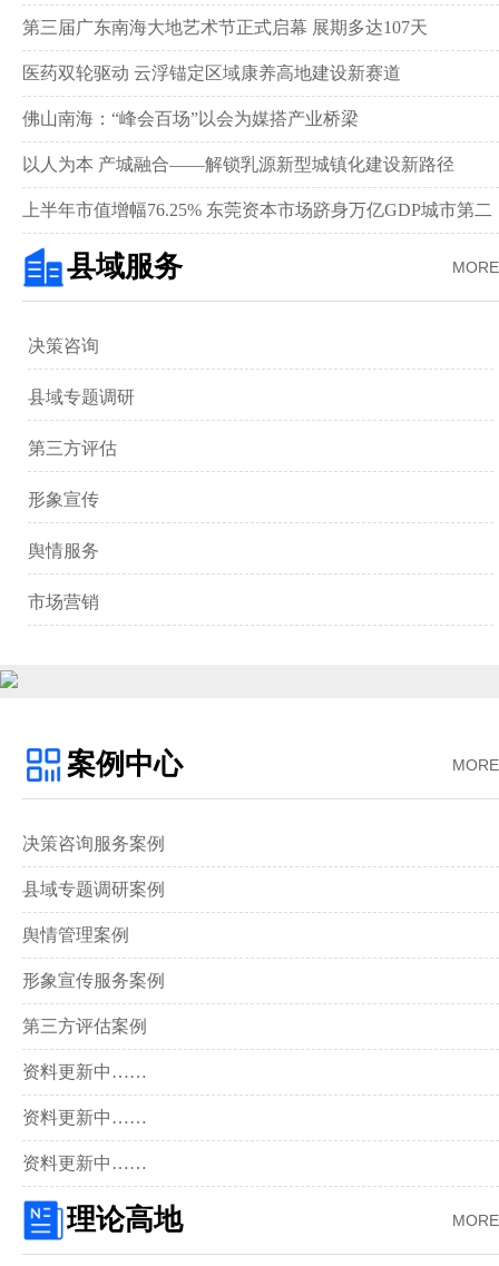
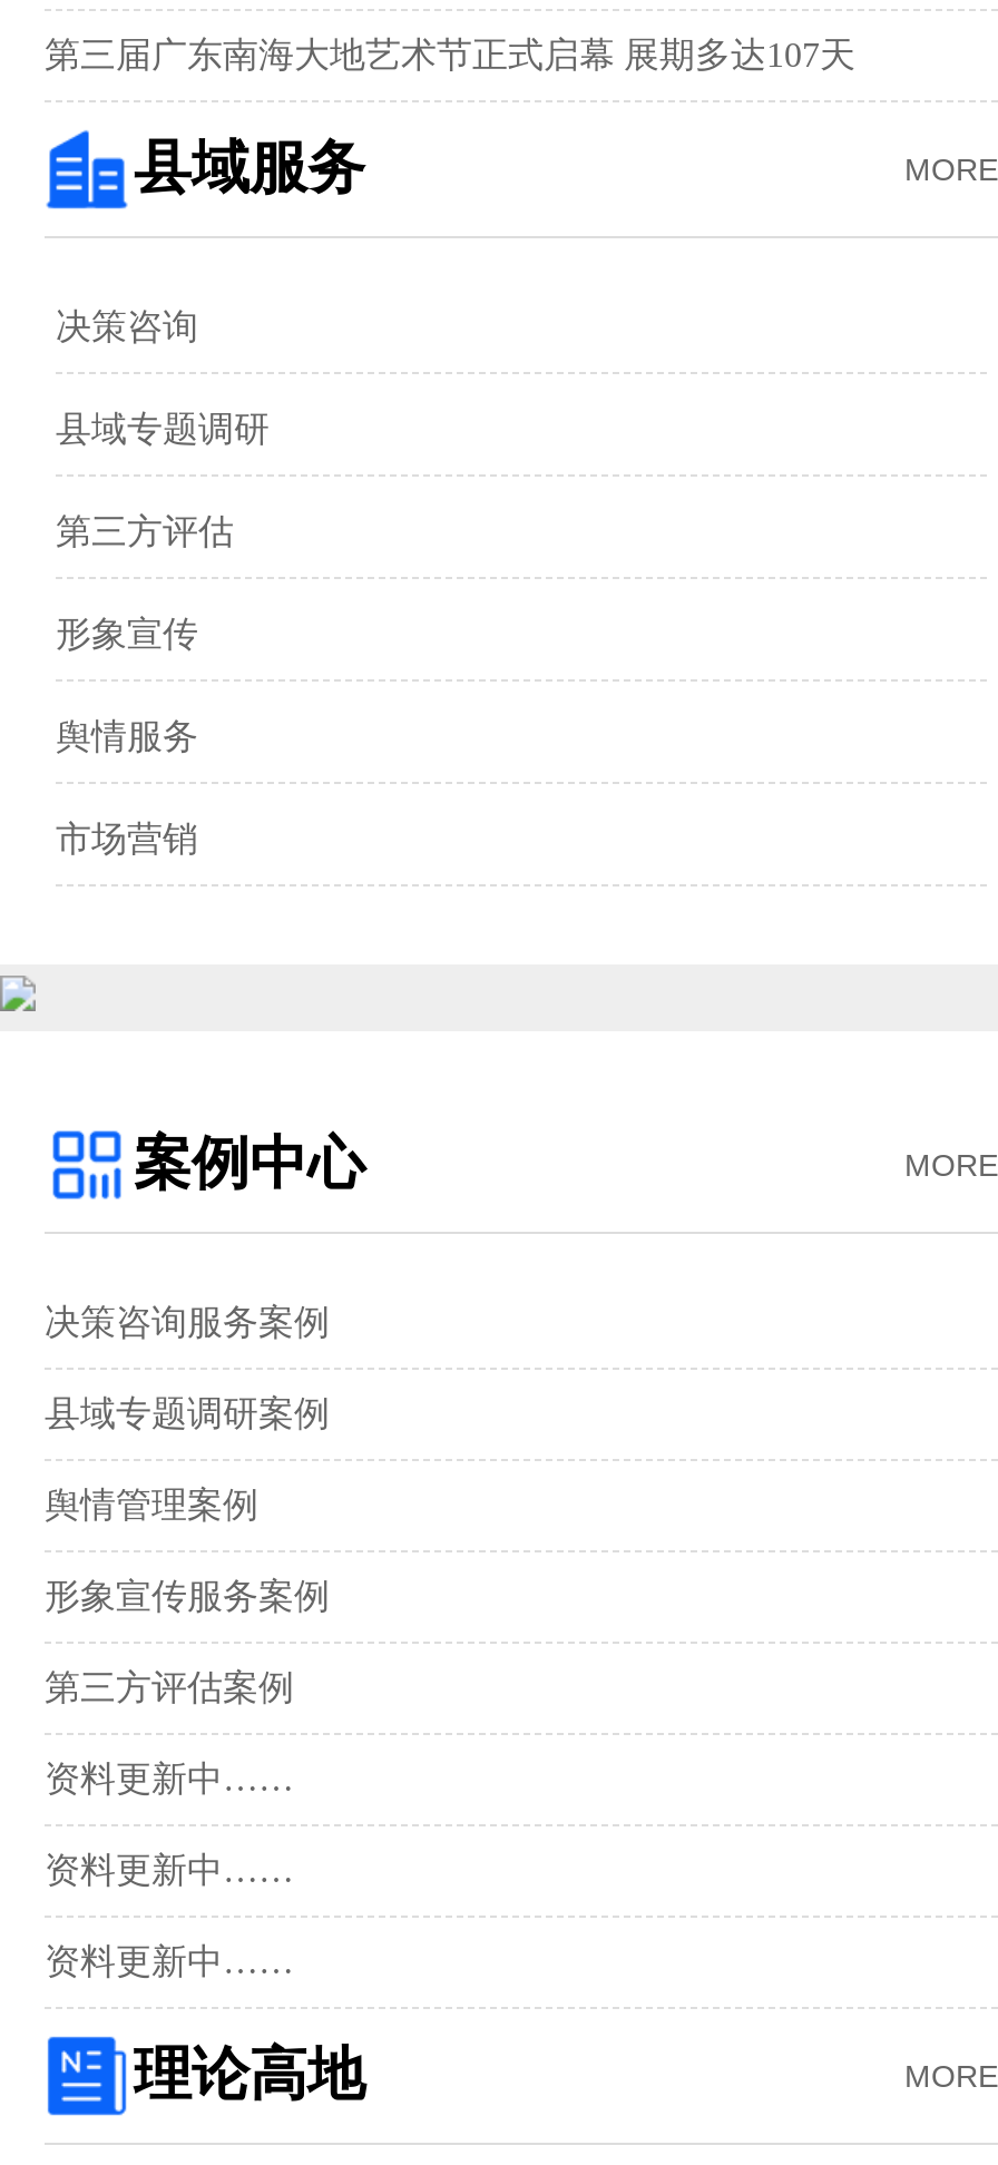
- 医药双轮驱动 云浮锚定区域康养高地建设新赛道‌
- 佛山南海：“峰会百场”以会为媒搭产业桥梁
- 以人为本 产城融合——解锁乳源新型城镇化建设新路径
- 上半年市值增幅76.25% 东莞资本市场跻身万亿GDP城市第二‌
